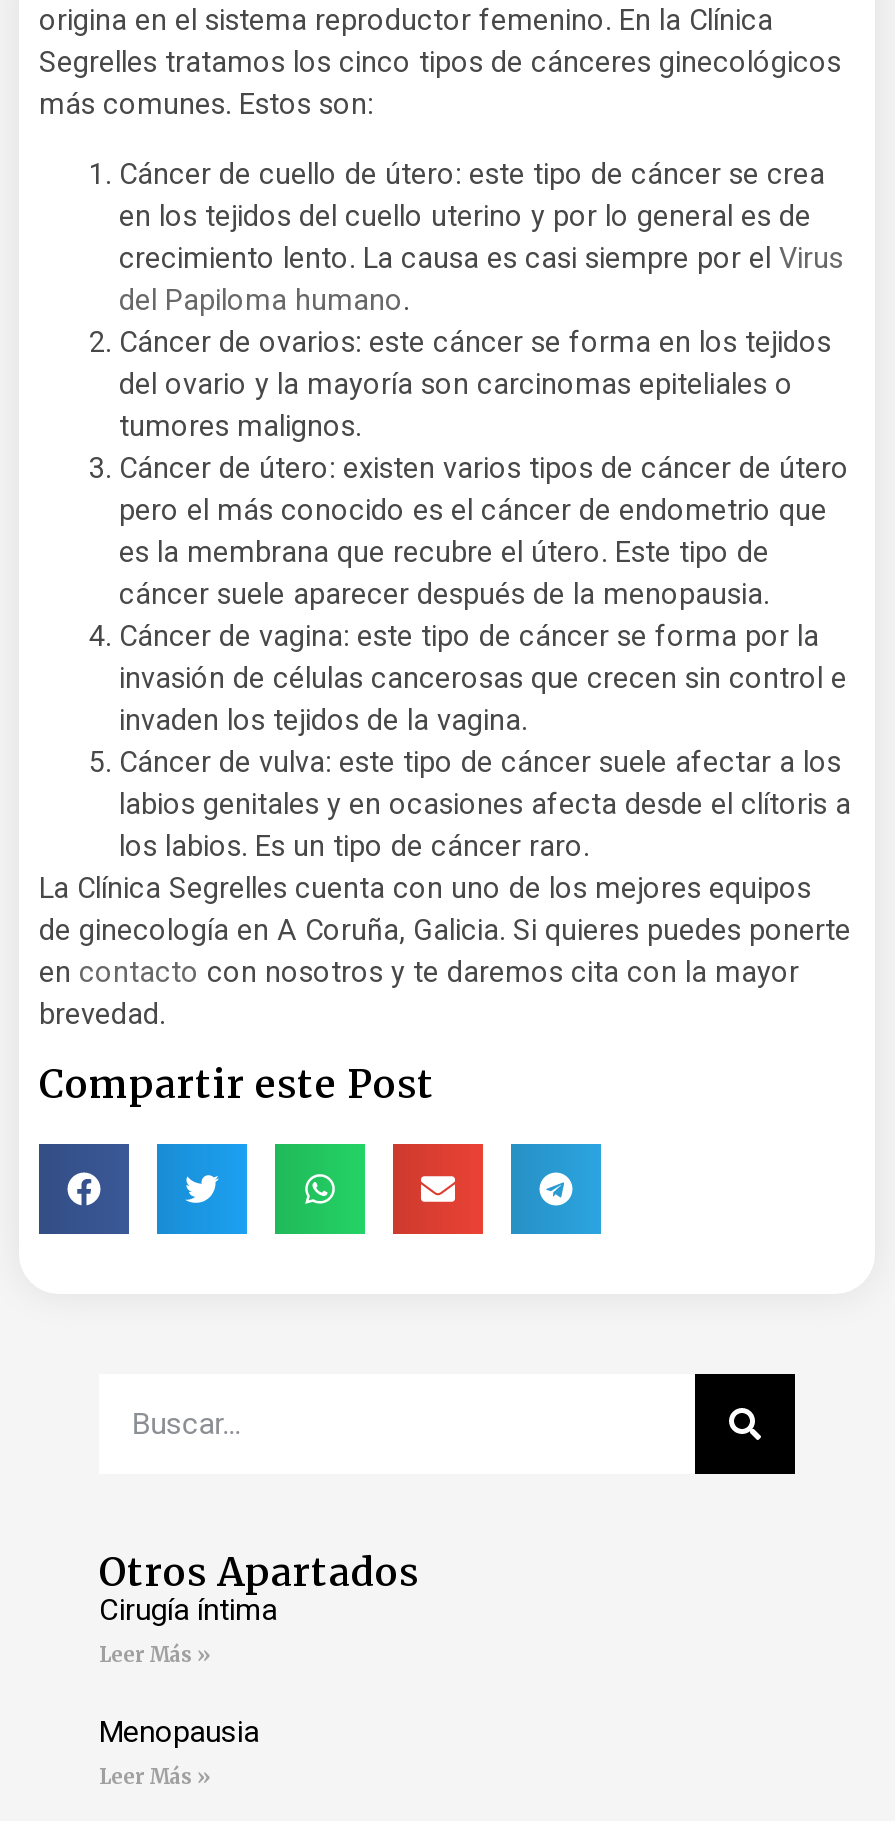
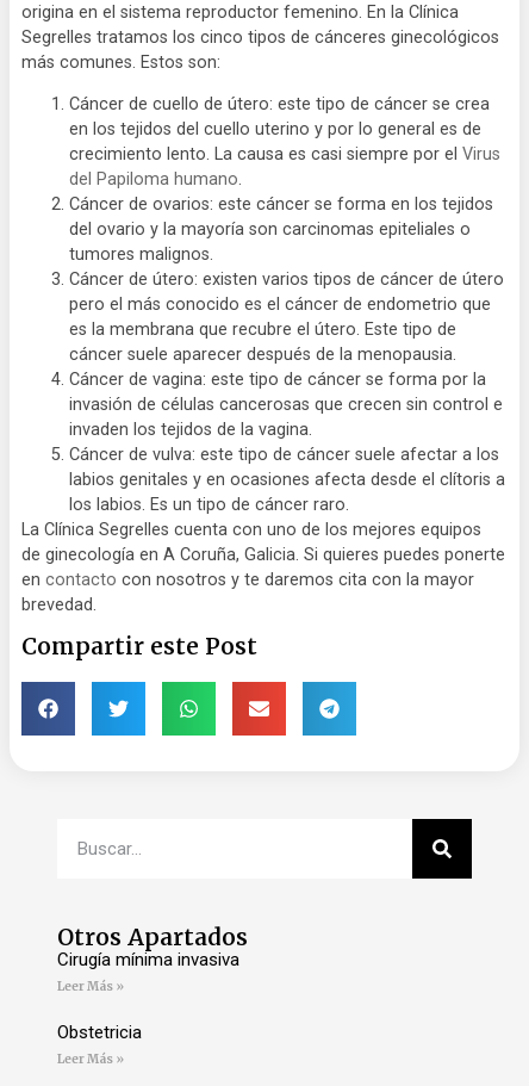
- Cirugía íntima
+ Cirugía mínima invasiva

- Menopausia
+ Obstetricia
